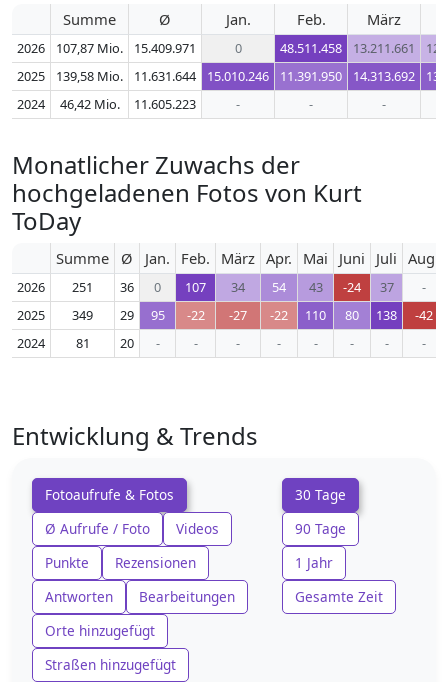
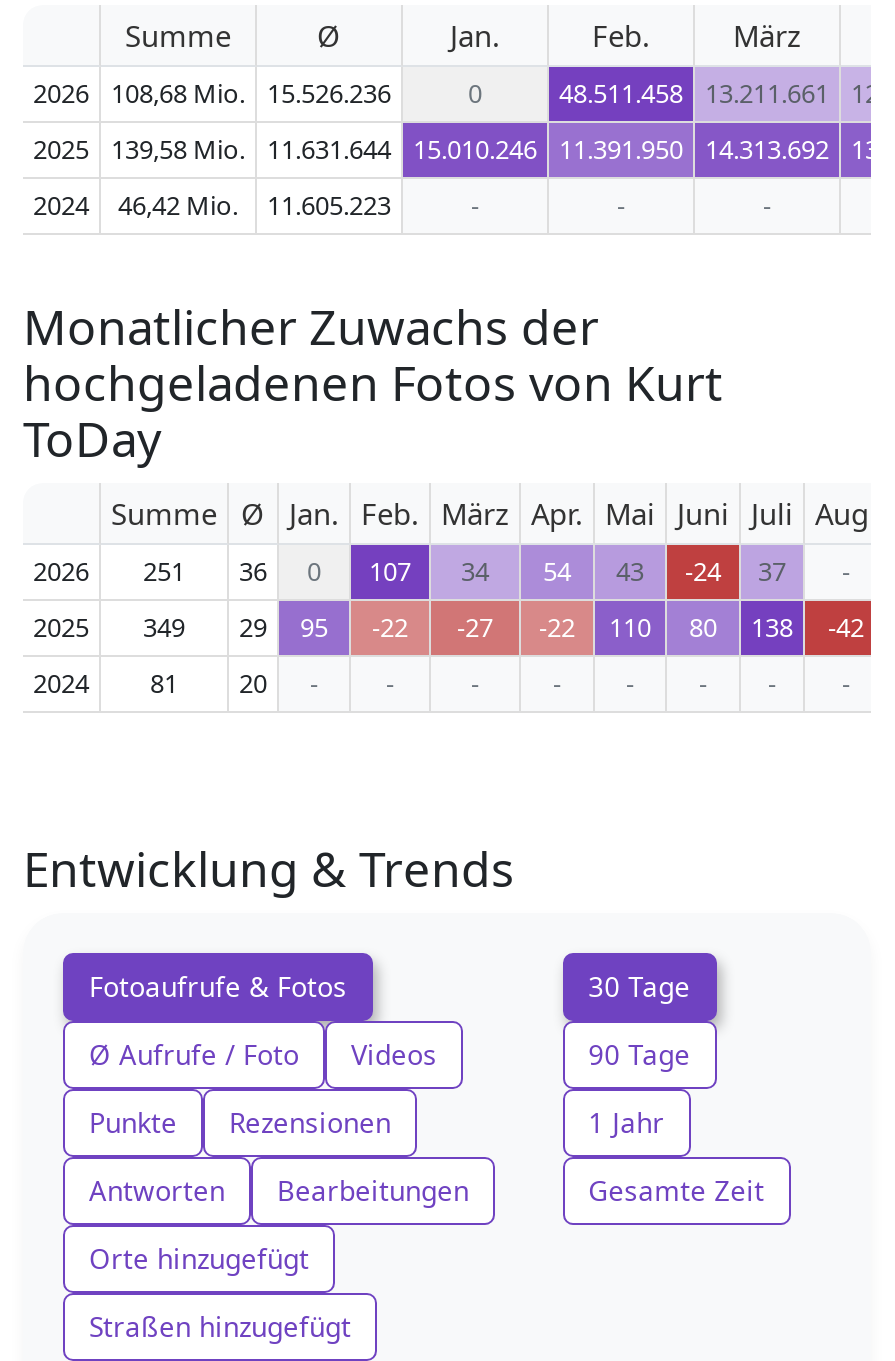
- 107,87 Mio.
+ 108,68 Mio.

- 15.409.971
+ 15.526.236
